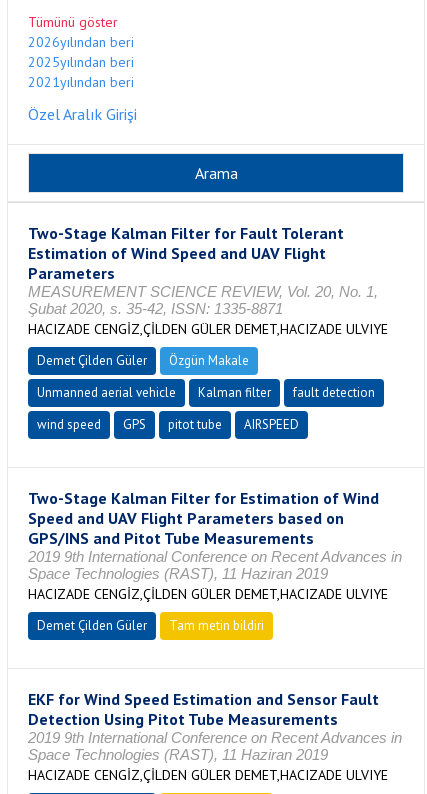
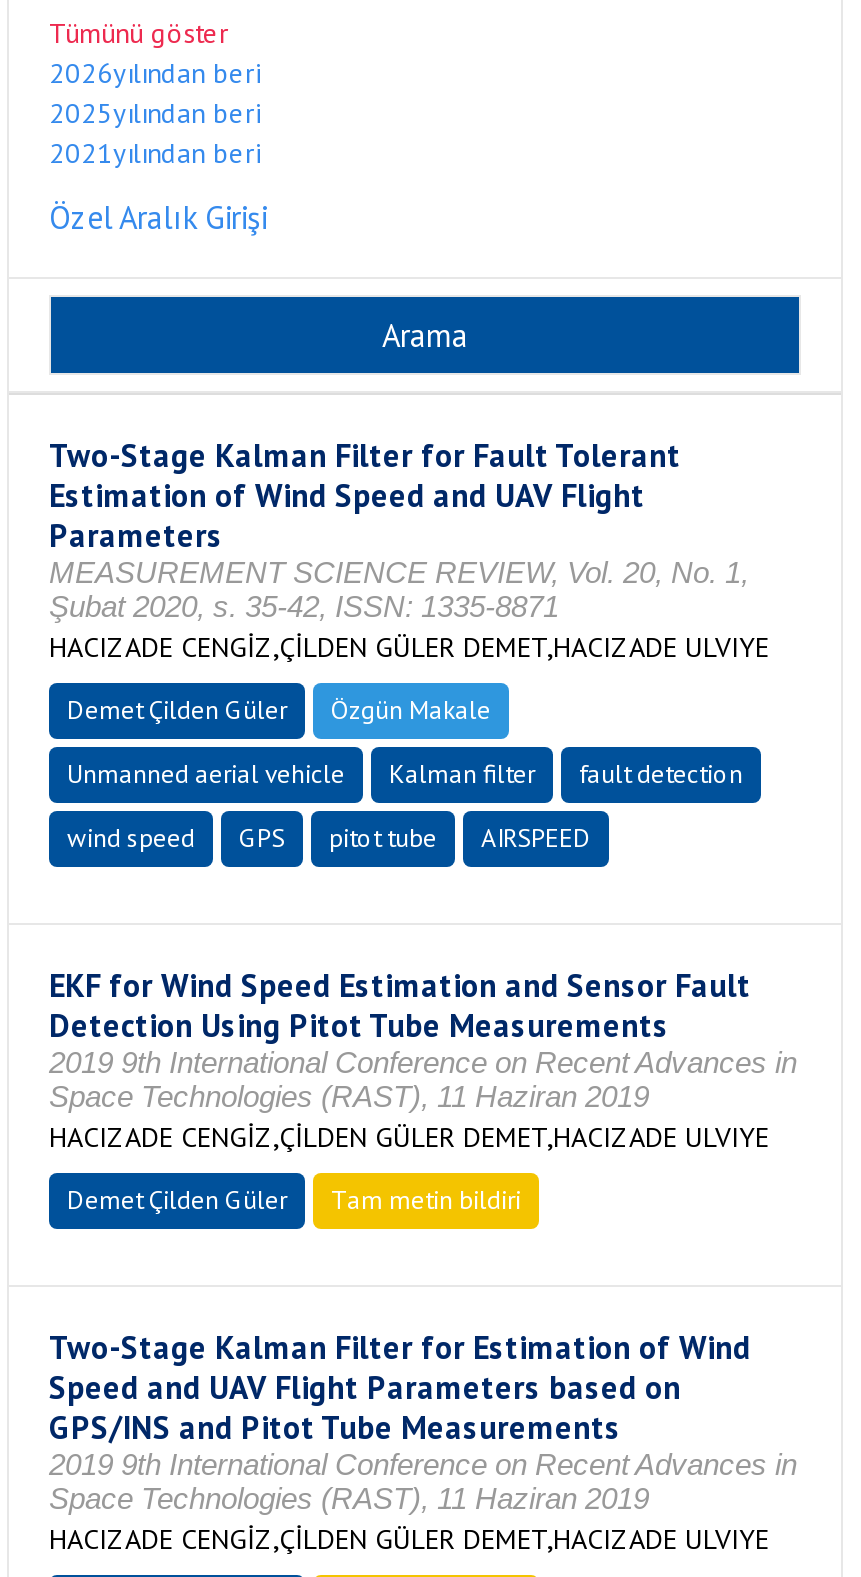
moved down: Two-Stage Kalman Filter for Estimation of Wind | Speed and UAV Flight Parameters based on | GPS/INS and Pitot Tube Measurements

moved up: 2019 9th International Conference on Recent Advances in | Space Technologies (RAST), 11 Haziran 2019 | HACIZADE CENGİZ,ÇİLDEN GÜLER DEMET,HACIZADE ULVIYE | Demet Çilden Güler | Tam metin bildiri

moved up: EKF for Wind Speed Estimation and Sensor Fault | Detection Using Pitot Tube Measurements
